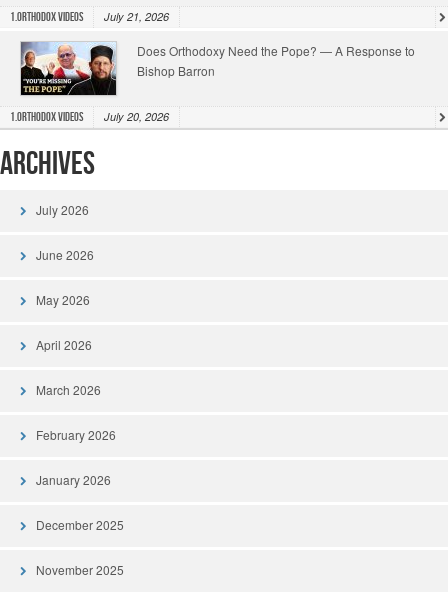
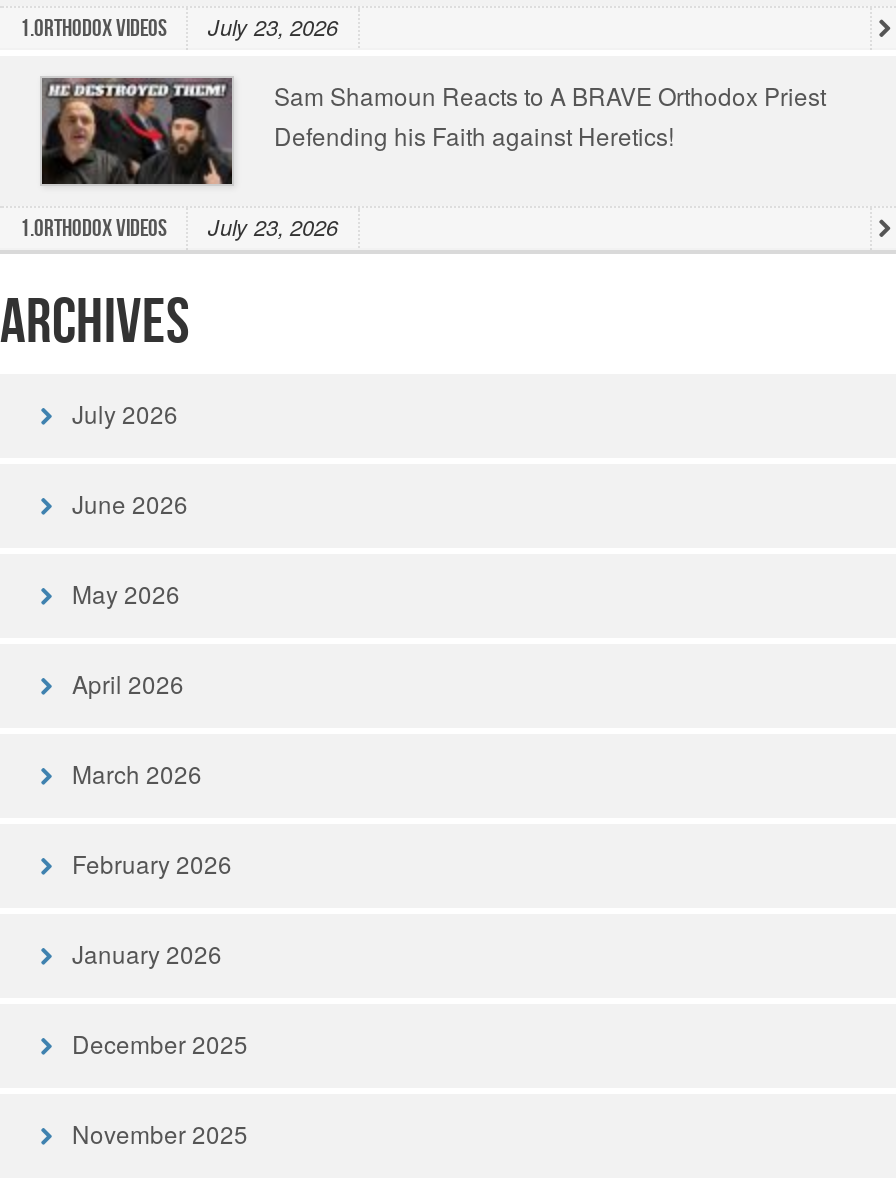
- July 21, 2026
+ July 23, 2026

- [image]
- July 20, 2026
+ [image]
+ July 23, 2026

- Does Orthodoxy Need the Pope? — A Response to
- Bishop Barron
+ Sam Shamoun Reacts to A BRAVE Orthodox Priest
+ Defending his Faith against Heretics!
